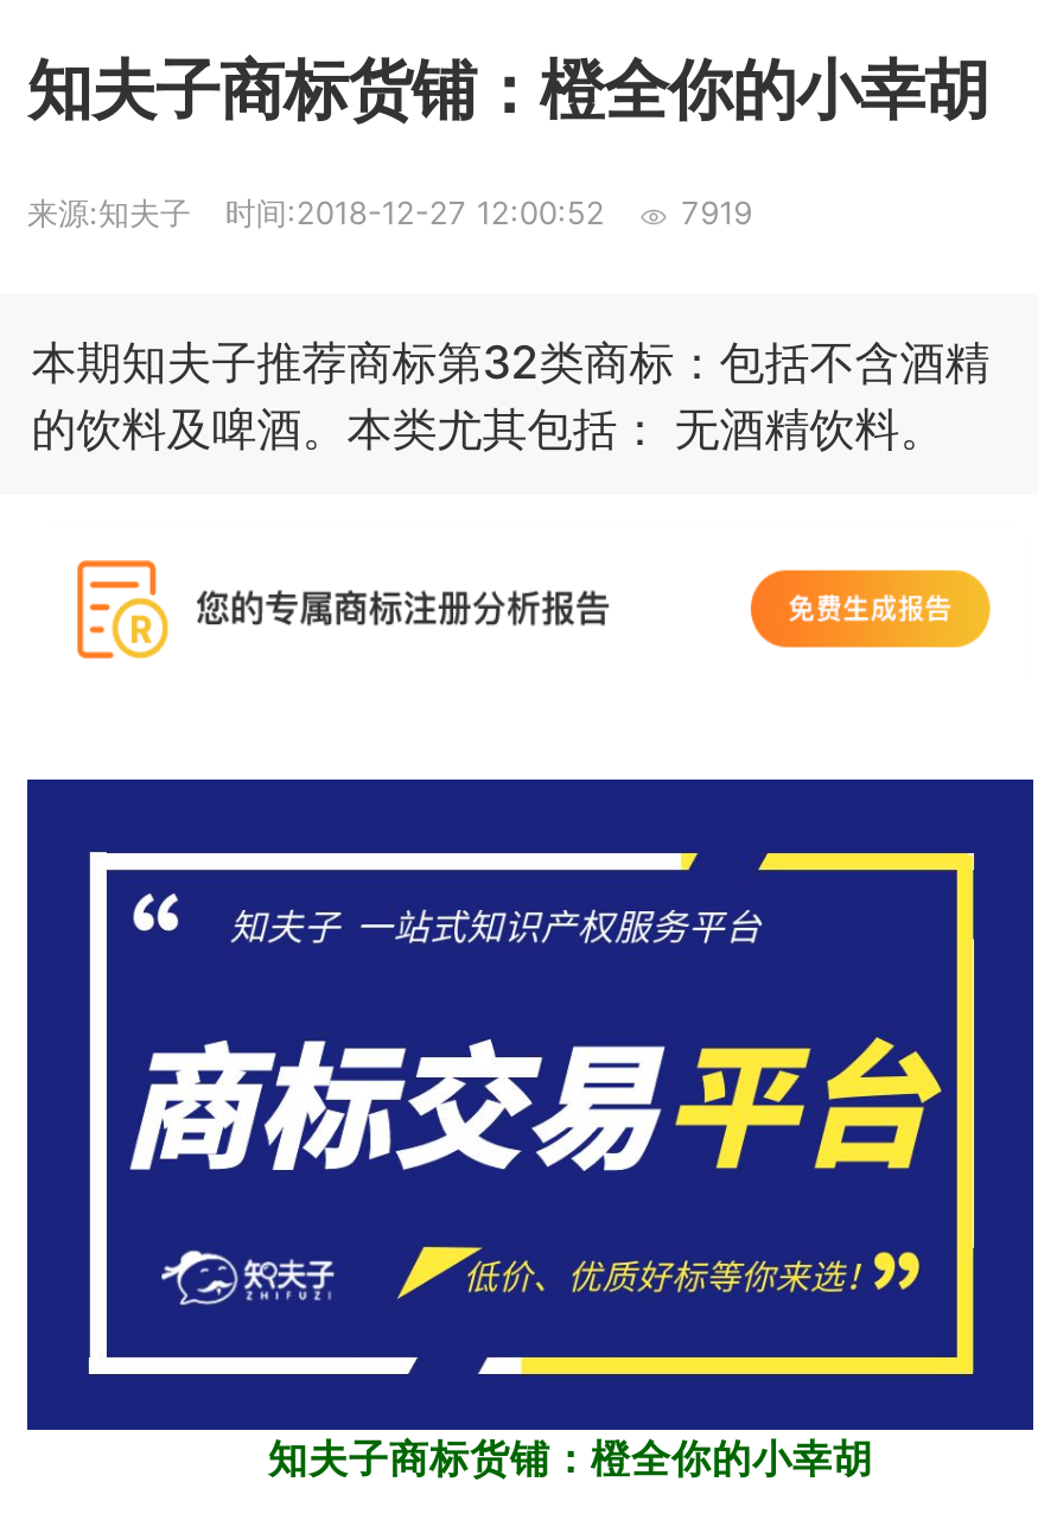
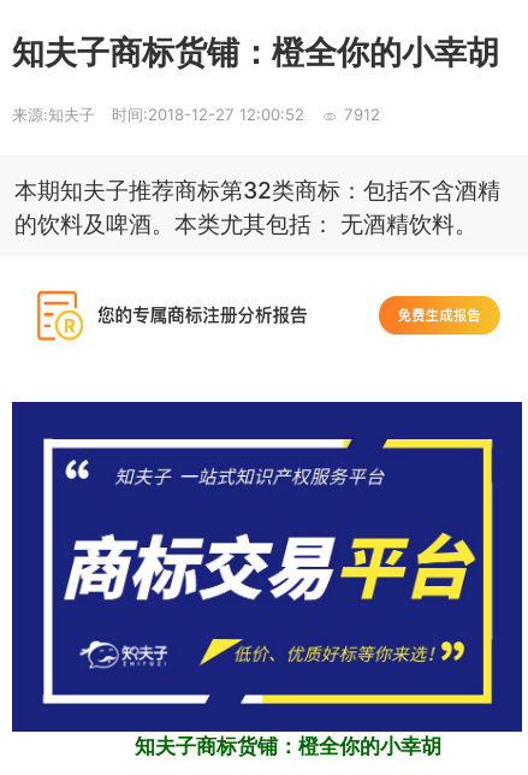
- 7919
+ 7912
